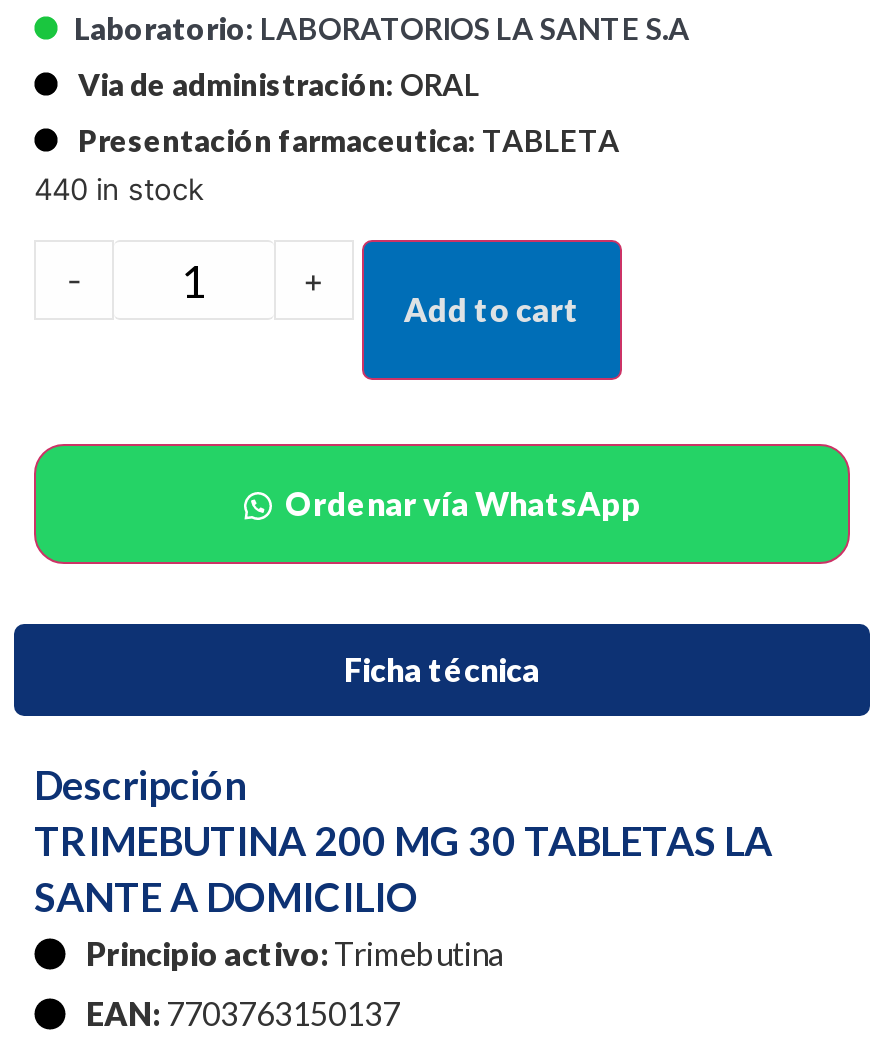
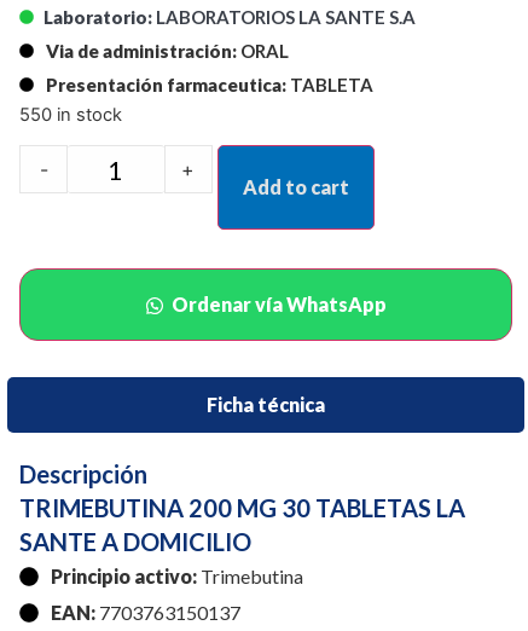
- 440 in stock
+ 550 in stock
